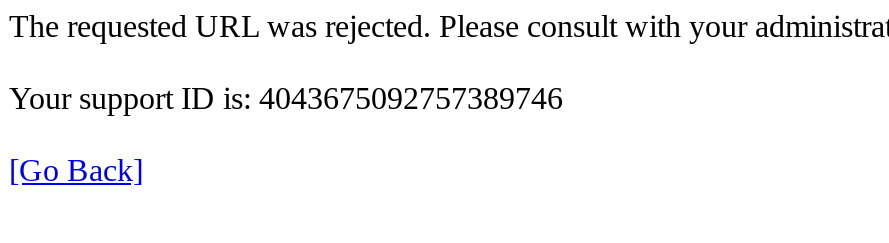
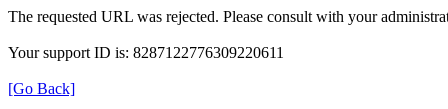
- Your support ID is: 4043675092757389746
+ Your support ID is: 8287122776309220611
